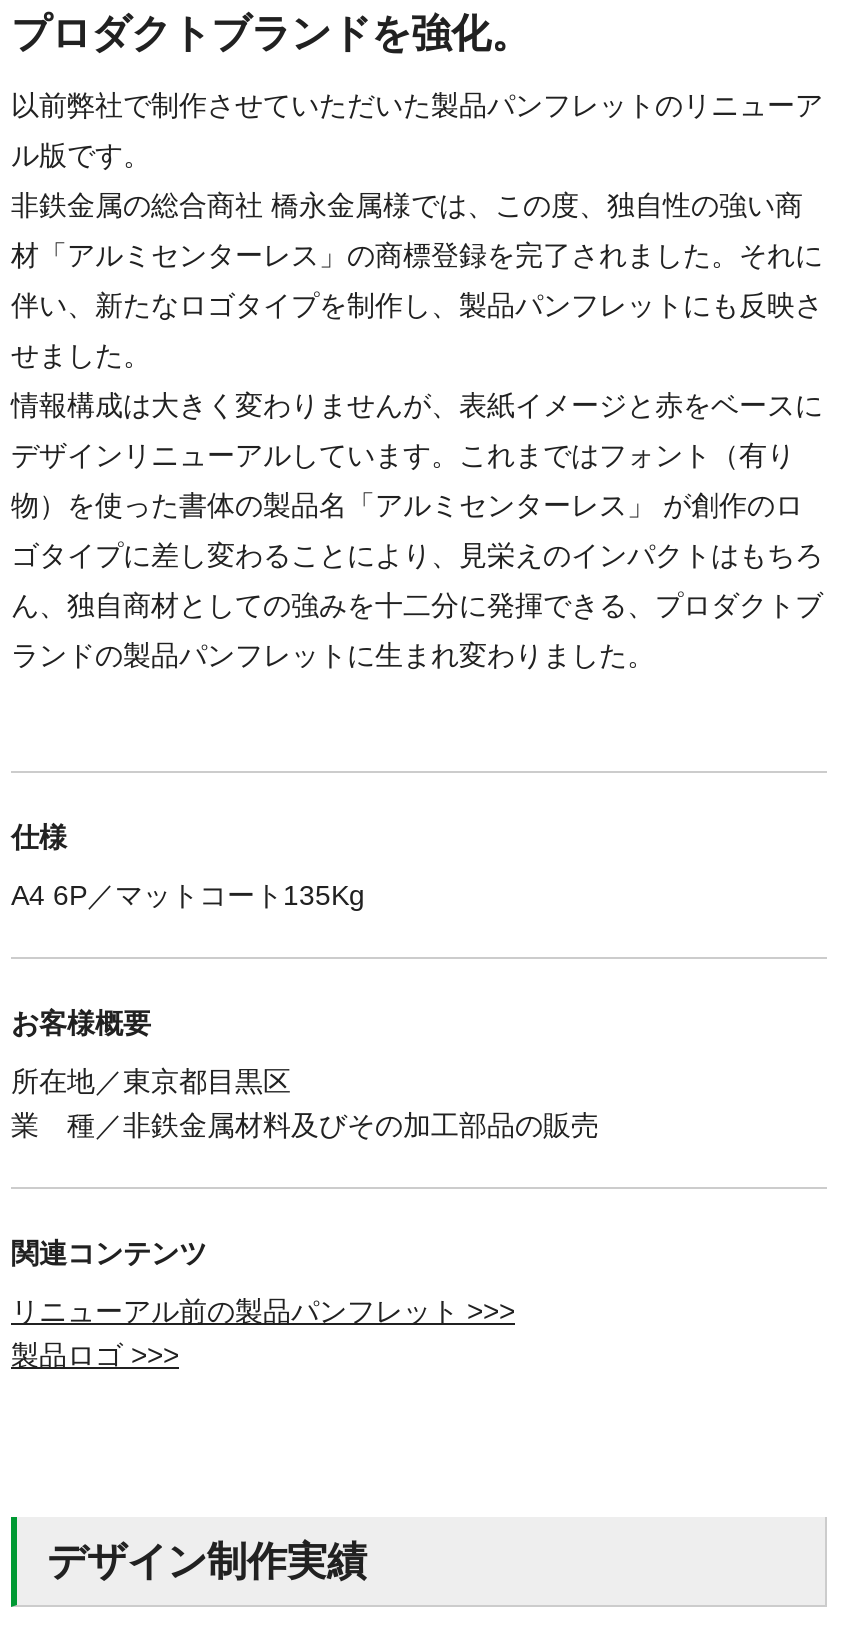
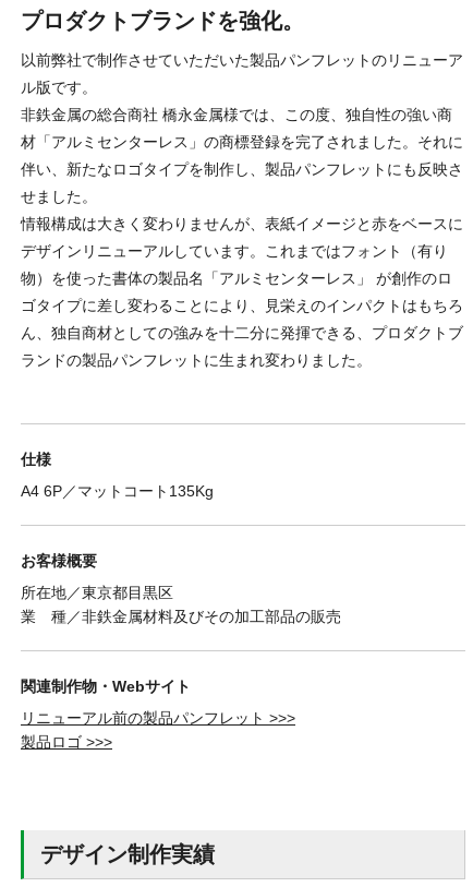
- 関連コンテンツ
+ 関連制作物・Webサイト
